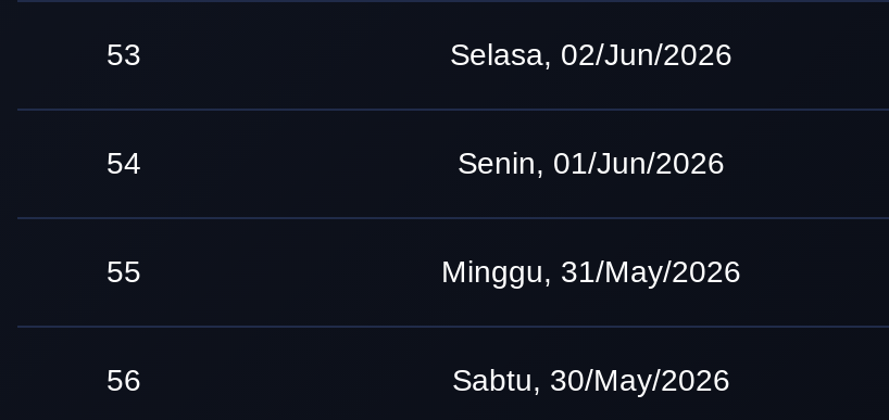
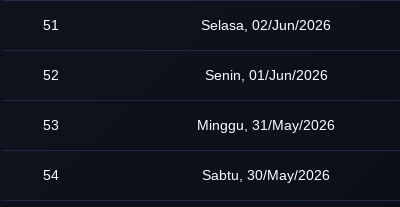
- 53
+ 51

- 54
+ 52

- 55
+ 53

- 56
+ 54
